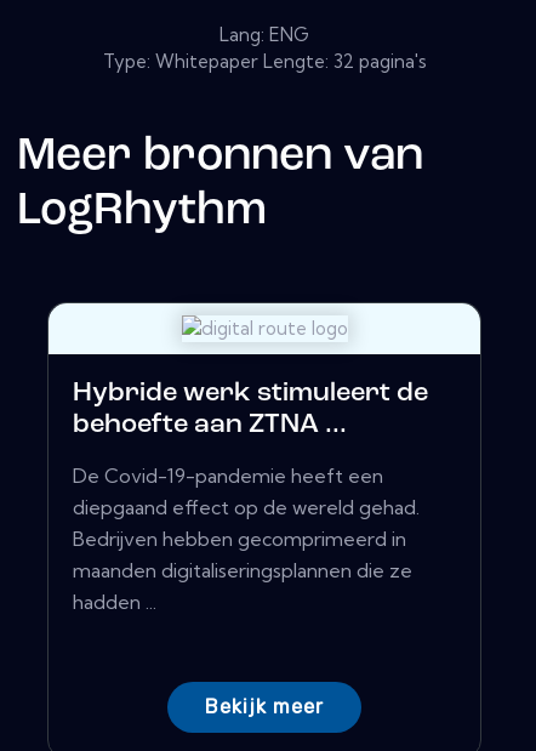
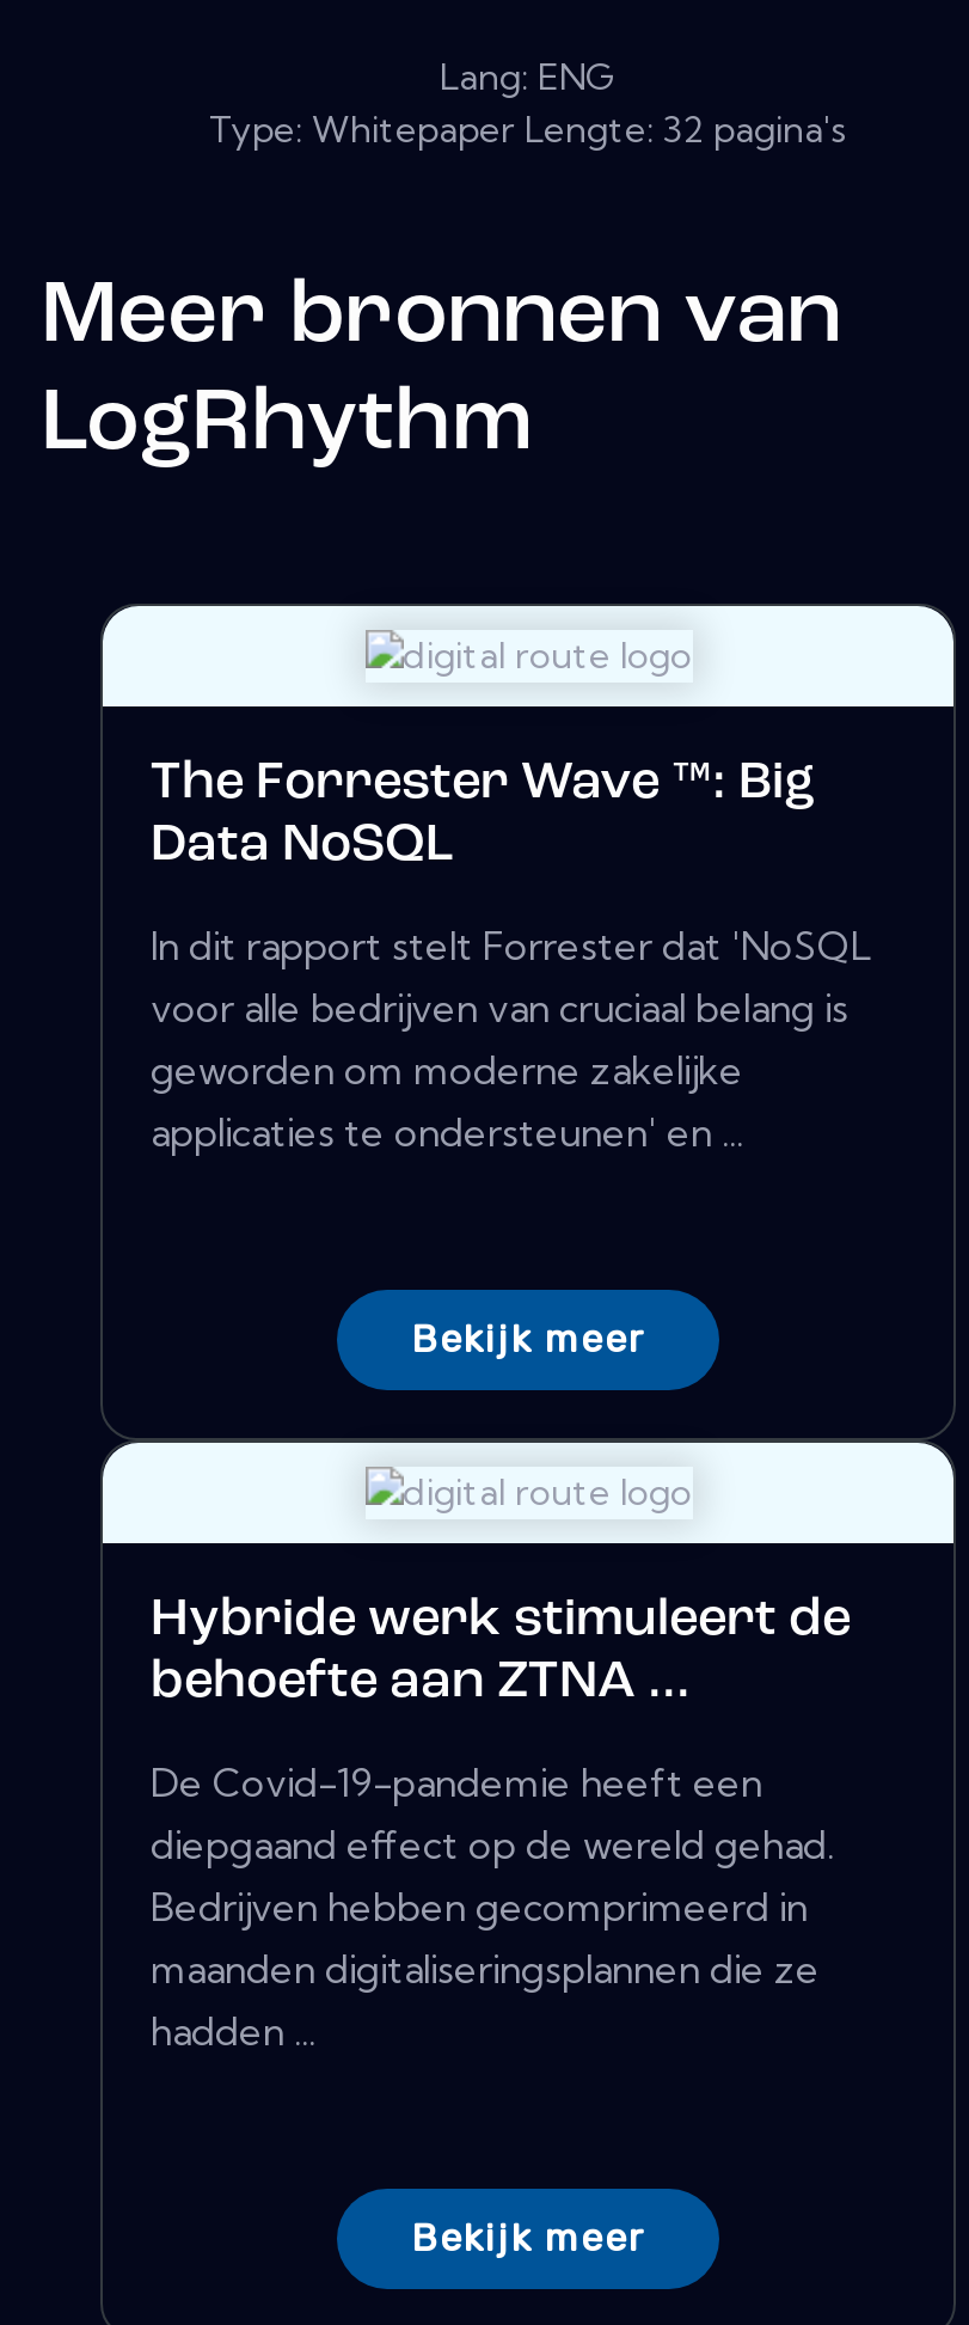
+ The Forrester Wave ™: Big
+ Data NoSQL
+ In dit rapport stelt Forrester dat 'NoSQL
+ voor alle bedrijven van cruciaal belang is
+ geworden om moderne zakelijke
+ applicaties te ondersteunen' en ...

+ Bekijk meer
